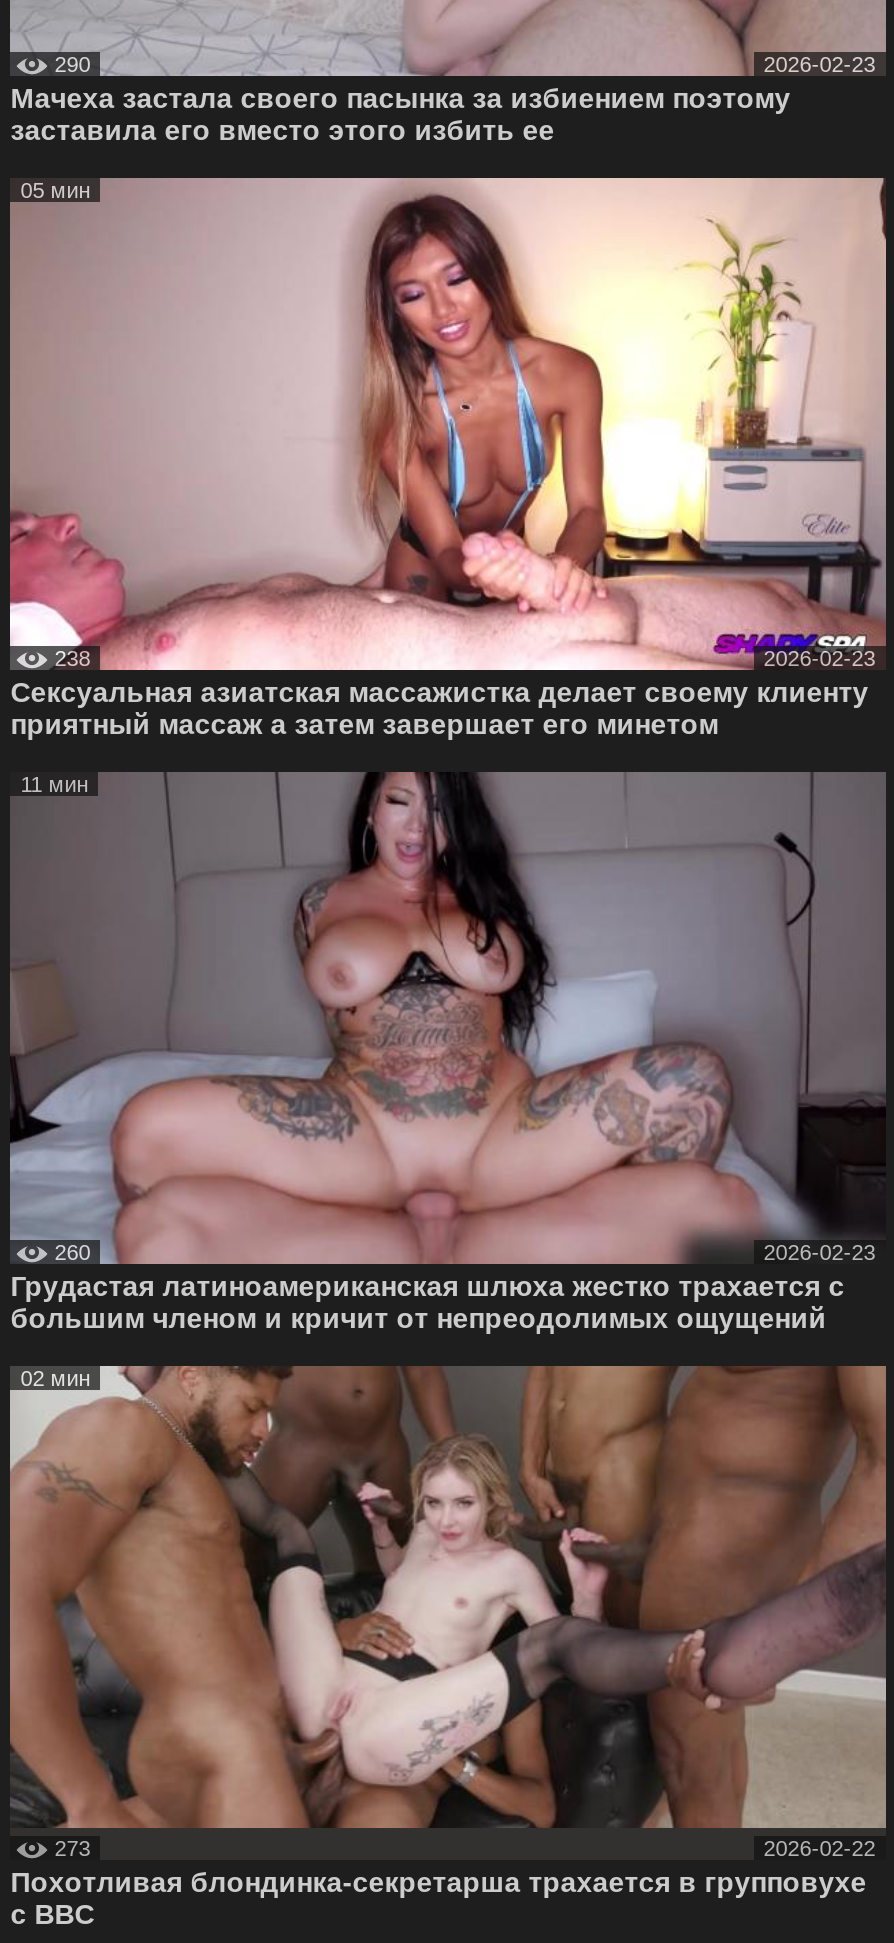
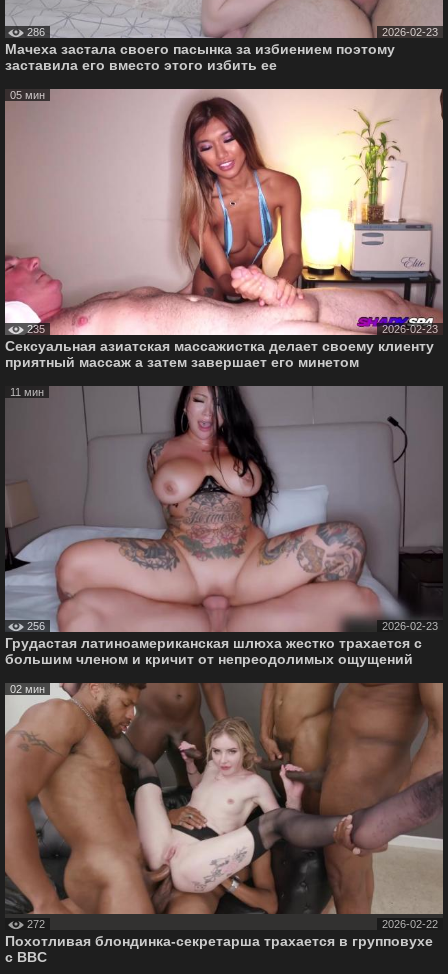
- 290
+ 286

- 238
+ 235

- 260
+ 256

- 273
+ 272
